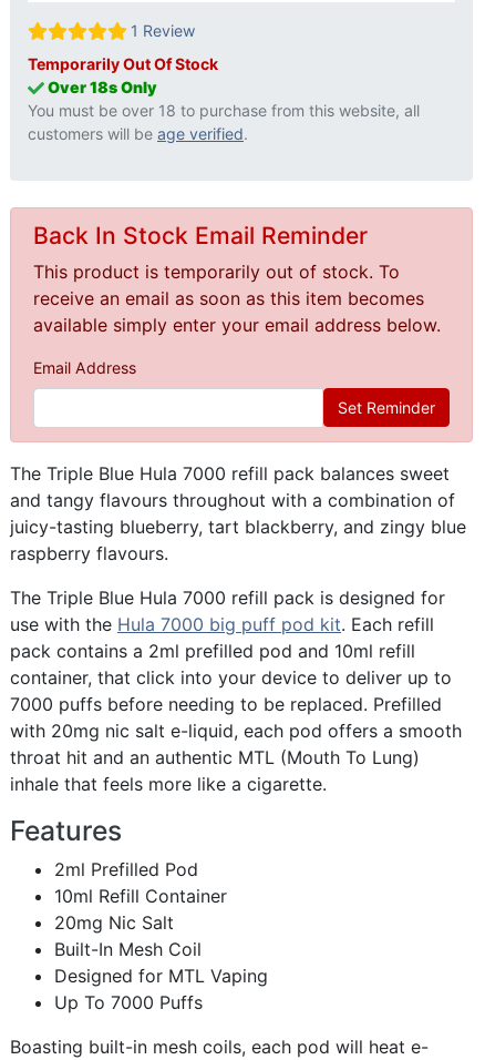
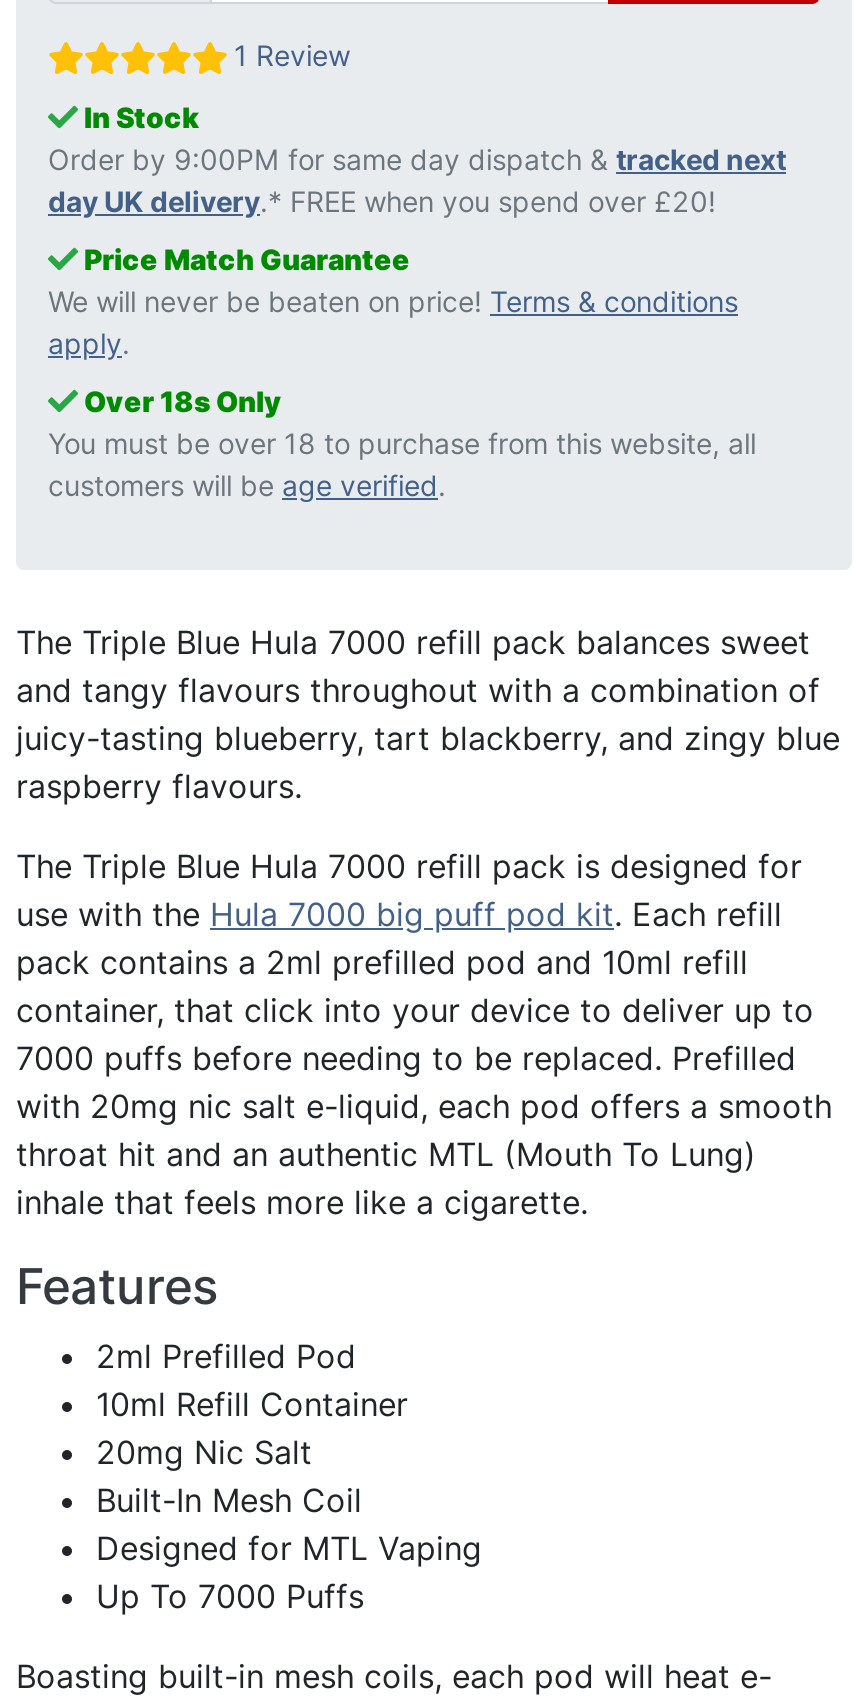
- Temporarily Out Of Stock
+ In Stock
+ Order by 9:00PM for same day dispatch & tracked next
+ day UK delivery.* FREE when you spend over £20!
+ Price Match Guarantee
+ We will never be beaten on price! Terms & conditions
+ apply.

moved down: Over 18s Only | You must be over 18 to purchase from this website, all | customers will be age verified.

- [image]
- Back In Stock Email Reminder
- This product is temporarily out of stock. To
- receive an email as soon as this item becomes
- available simply enter your email address below.
- Email Address
